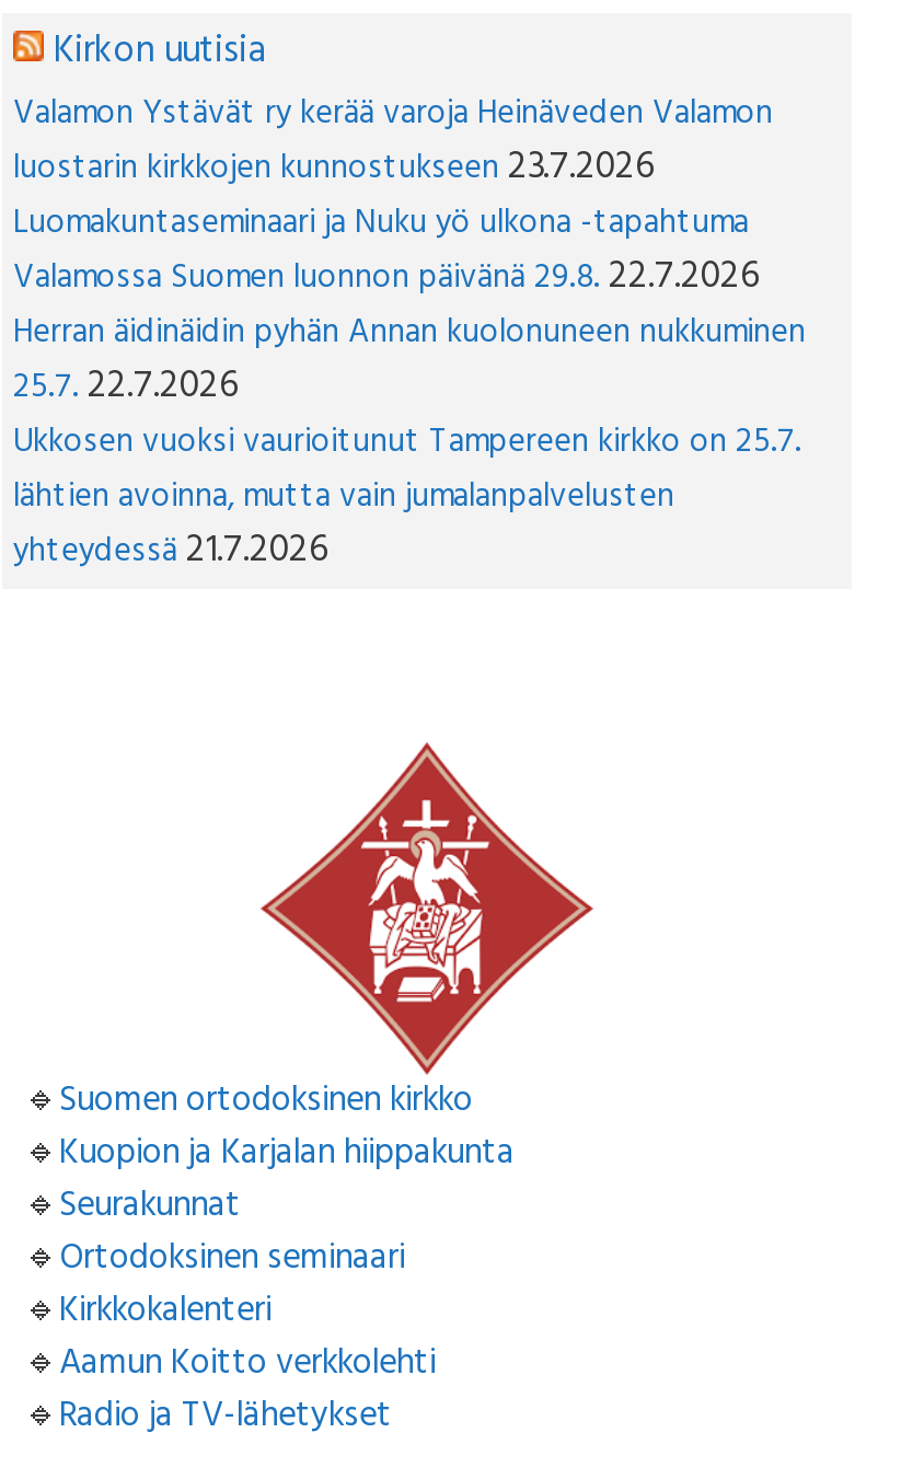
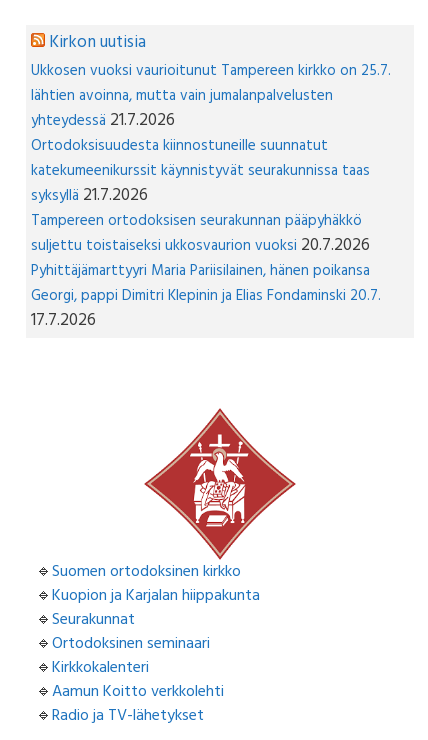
- Valamon Ystävät ry kerää varoja Heinäveden Valamon
- luostarin kirkkojen kunnostukseen 23.7.2026
- Luomakuntaseminaari ja Nuku yö ulkona -tapahtuma
- Valamossa Suomen luonnon päivänä 29.8. 22.7.2026
- Herran äidinäidin pyhän Annan kuolonuneen nukkuminen
- 25.7. 22.7.2026

moved up: Ukkosen vuoksi vaurioitunut Tampereen kirkko on 25.7. | lähtien avoinna, mutta vain jumalanpalvelusten | yhteydessä 21.7.2026

+ Ortodoksisuudesta kiinnostuneille suunnatut
+ katekumeenikurssit käynnistyvät seurakunnissa taas
+ syksyllä 21.7.2026
+ Tampereen ortodoksisen seurakunnan pääpyhäkkö
+ suljettu toistaiseksi ukkosvaurion vuoksi 20.7.2026
+ Pyhittäjämarttyyri Maria Pariisilainen, hänen poikansa
+ Georgi, pappi Dimitri Klepinin ja Elias Fondaminski 20.7.
+ 17.7.2026
